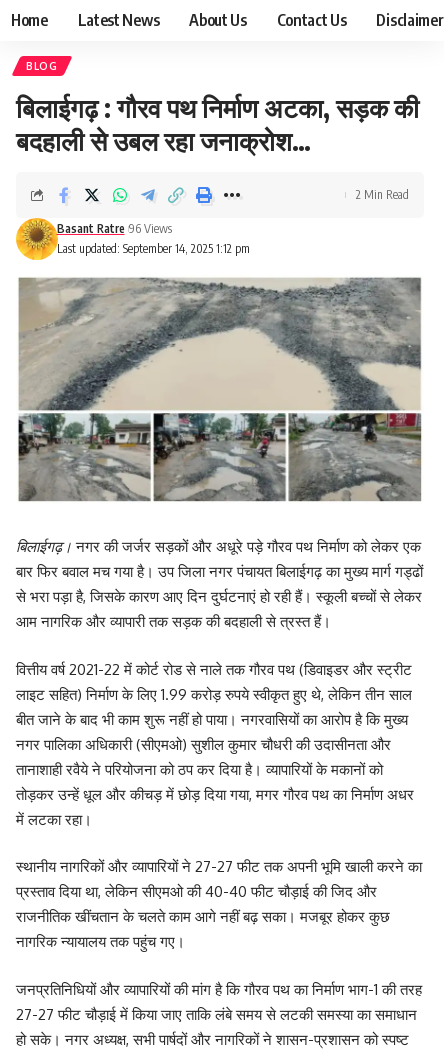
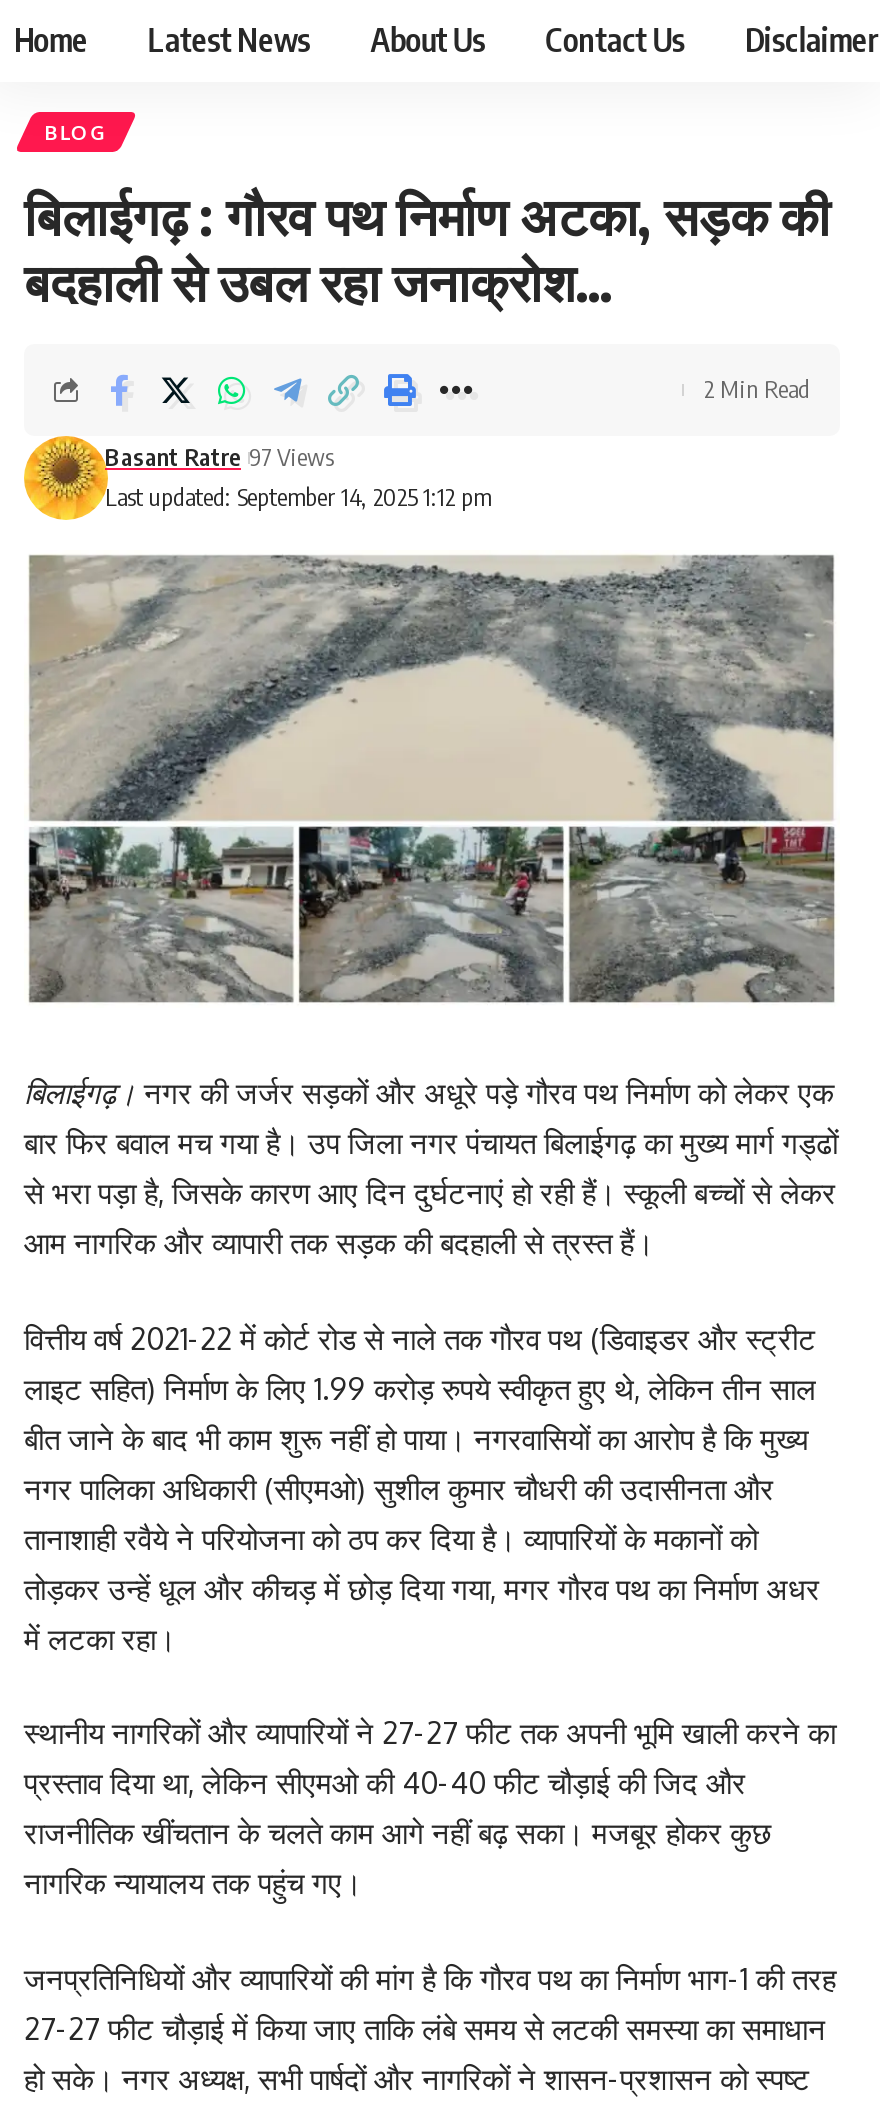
- Basant Ratre 96 Views
+ Basant Ratre 97 Views
